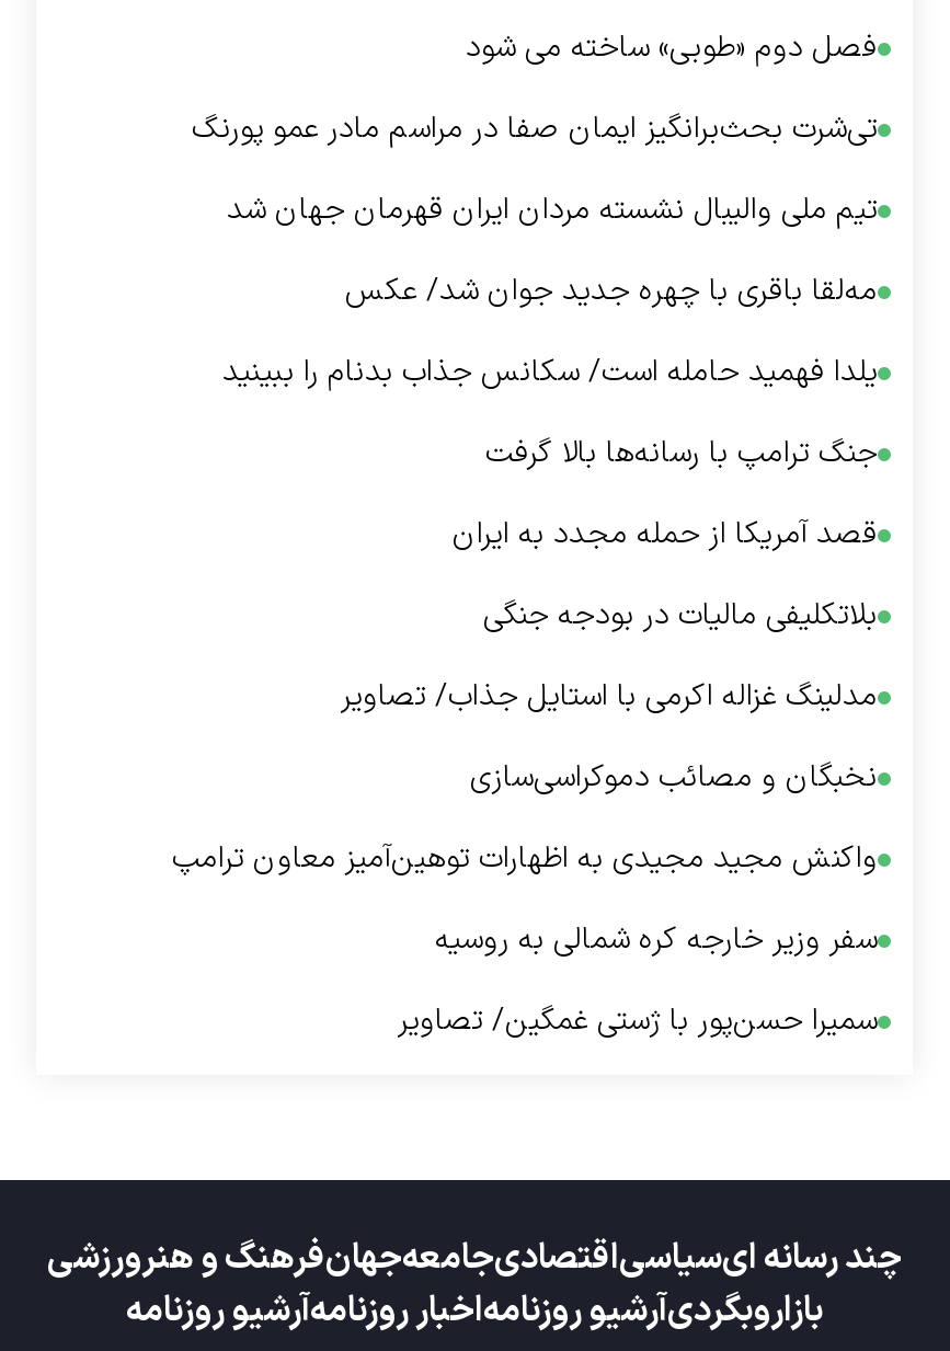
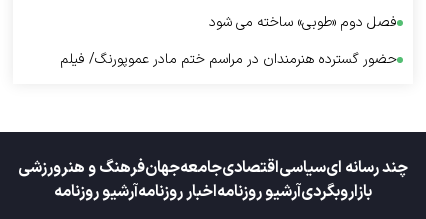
- تی‌شرت بحث‌برانگیز ایمان صفا در مراسم مادر عمو پورنگ
- تیم ملی والیبال نشسته مردان ایران قهرمان جهان شد
- مه‌لقا باقری با چهره جدید جوان شد/ عکس
- یلدا فهمید حامله است/ سکانس جذاب بدنام را ببینید
- جنگ ترامپ با رسانه‌ها بالا گرفت
- قصد آمریکا از حمله مجدد به ایران
- بلاتکلیفی مالیات در بودجه جنگی
- مدلینگ غزاله اکرمی با استایل جذاب/ تصاویر
- نخبگان و مصائب دموکراسی‌سازی
- واکنش مجید مجیدی به اظهارات توهین‌آمیز معاون ترامپ
- سفر وزیر خارجه کره شمالی به روسیه
- سمیرا حسن‌پور با ژستی غمگین/ تصاویر
+ حضور گسترده هنرمندان در مراسم ختم مادر عموپورنگ/ فیلم
